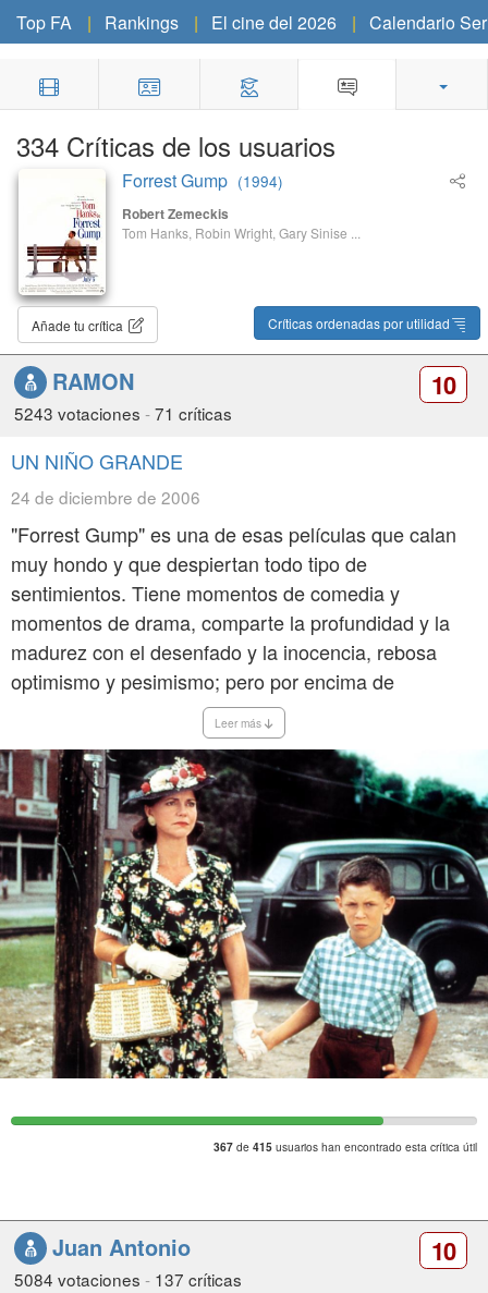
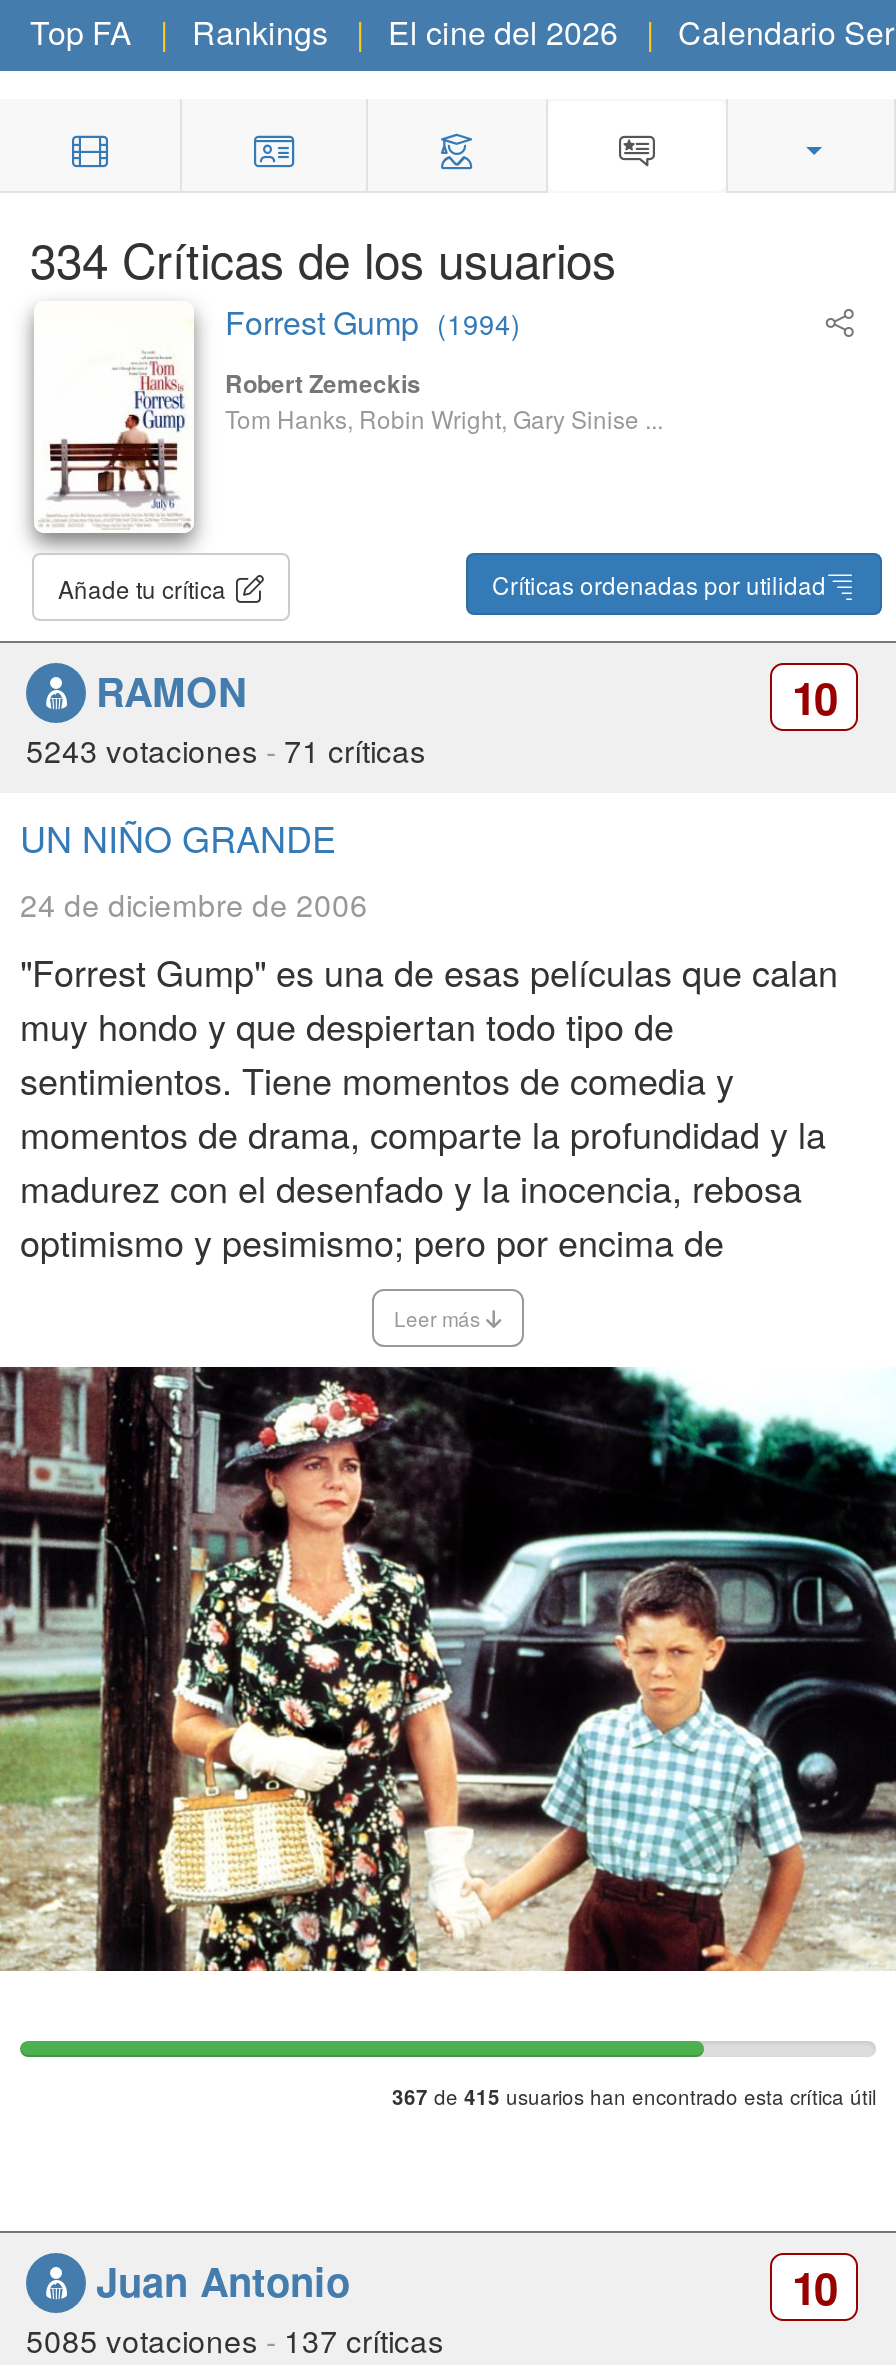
- 5084 votaciones - 137 críticas
+ 5085 votaciones - 137 críticas
